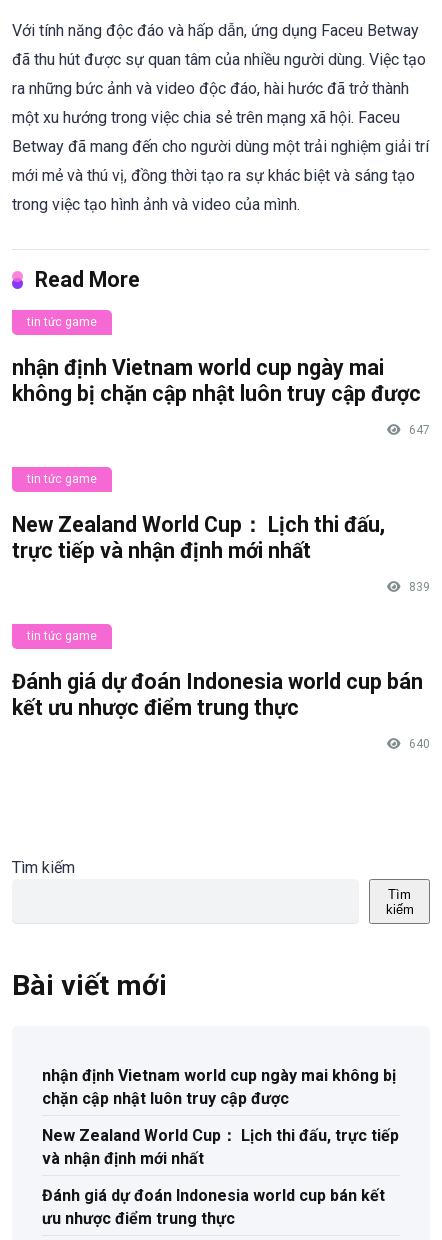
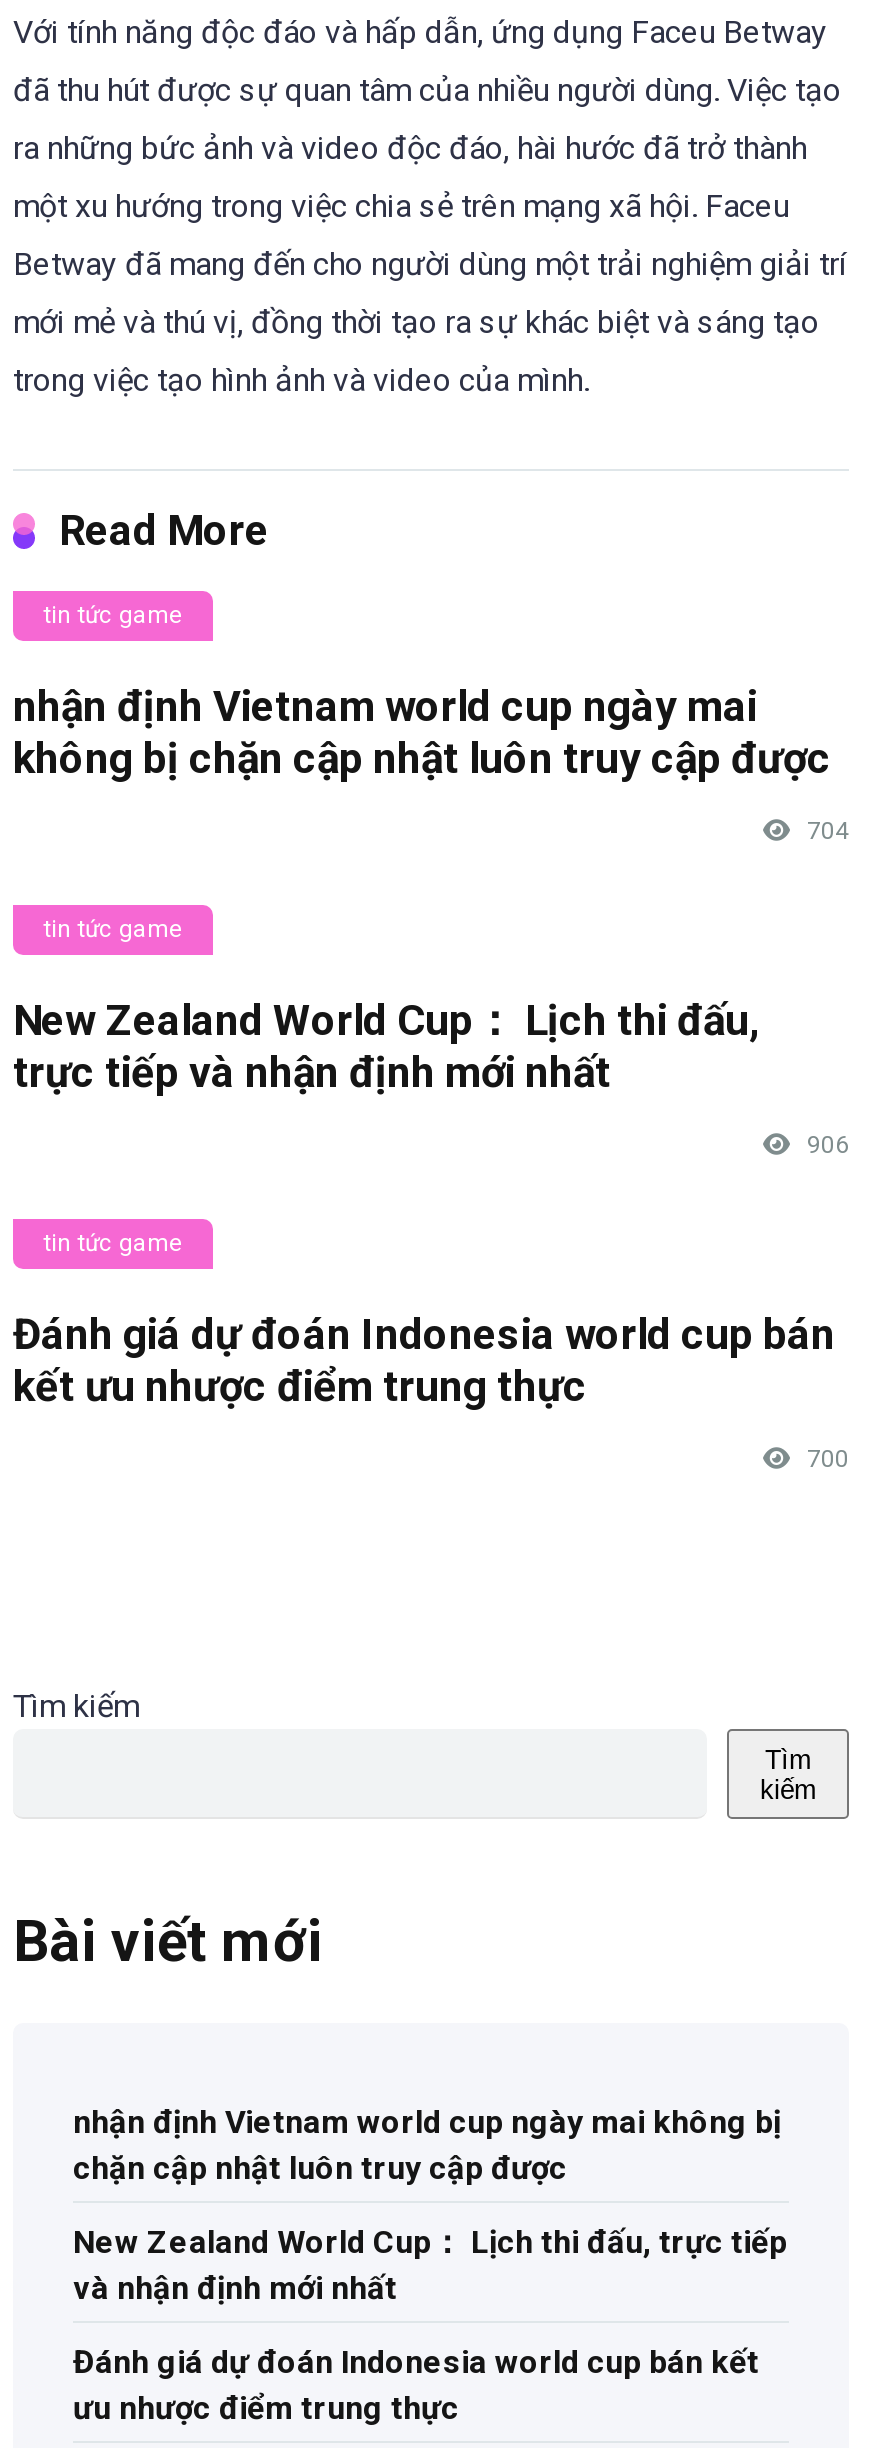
- 647
+ 704

- 839
+ 906

- 640
+ 700
